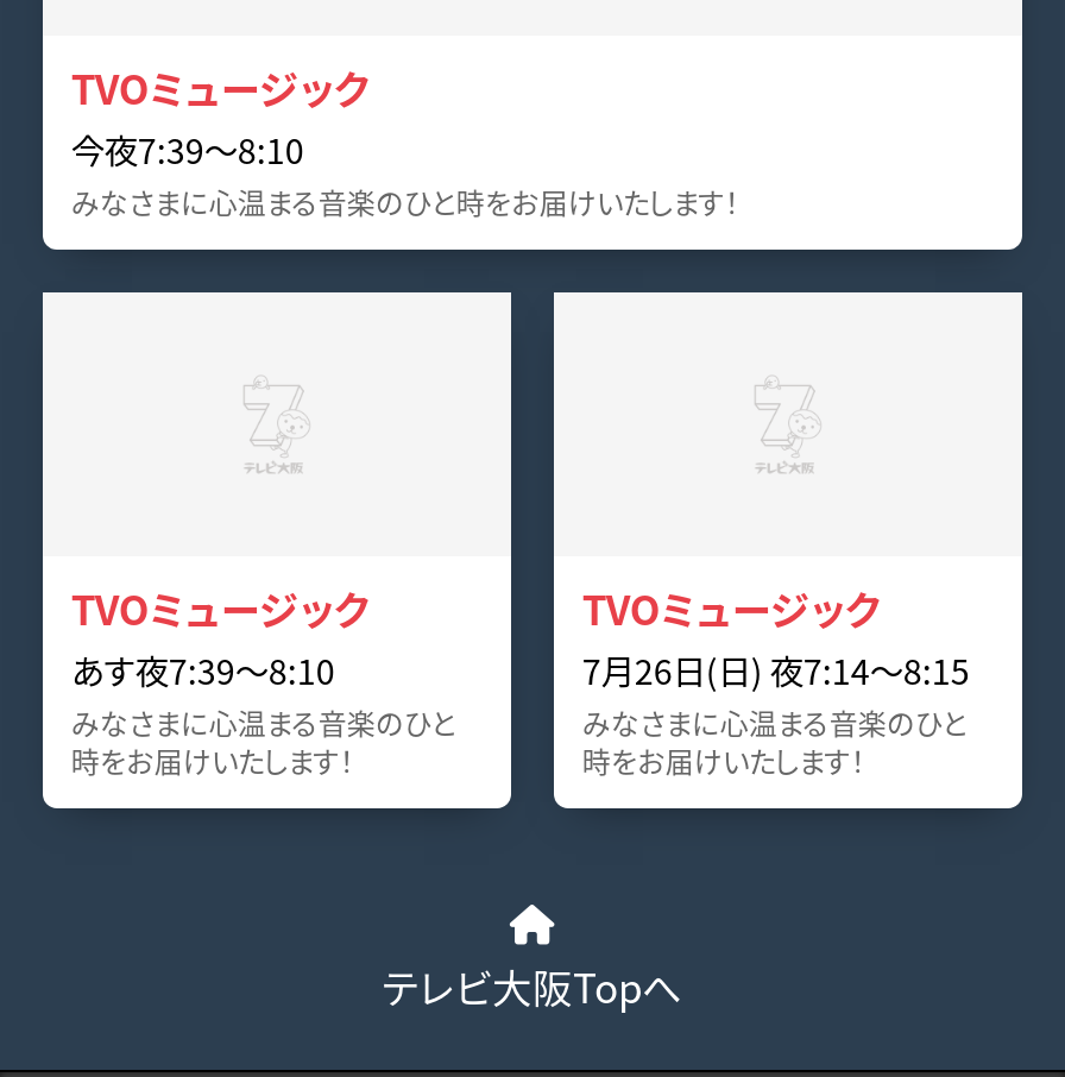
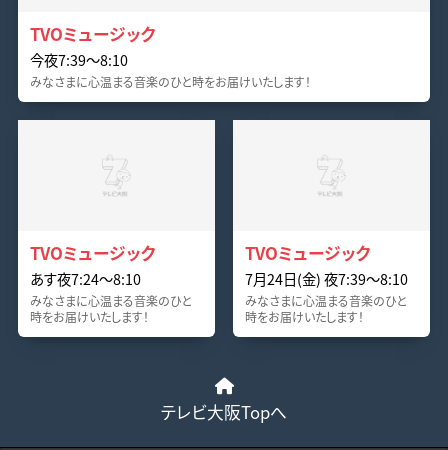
- あす夜7:39～8:10
+ あす夜7:24～8:10

- 7月26日(日) 夜7:14～8:15
+ 7月24日(金) 夜7:39～8:10
